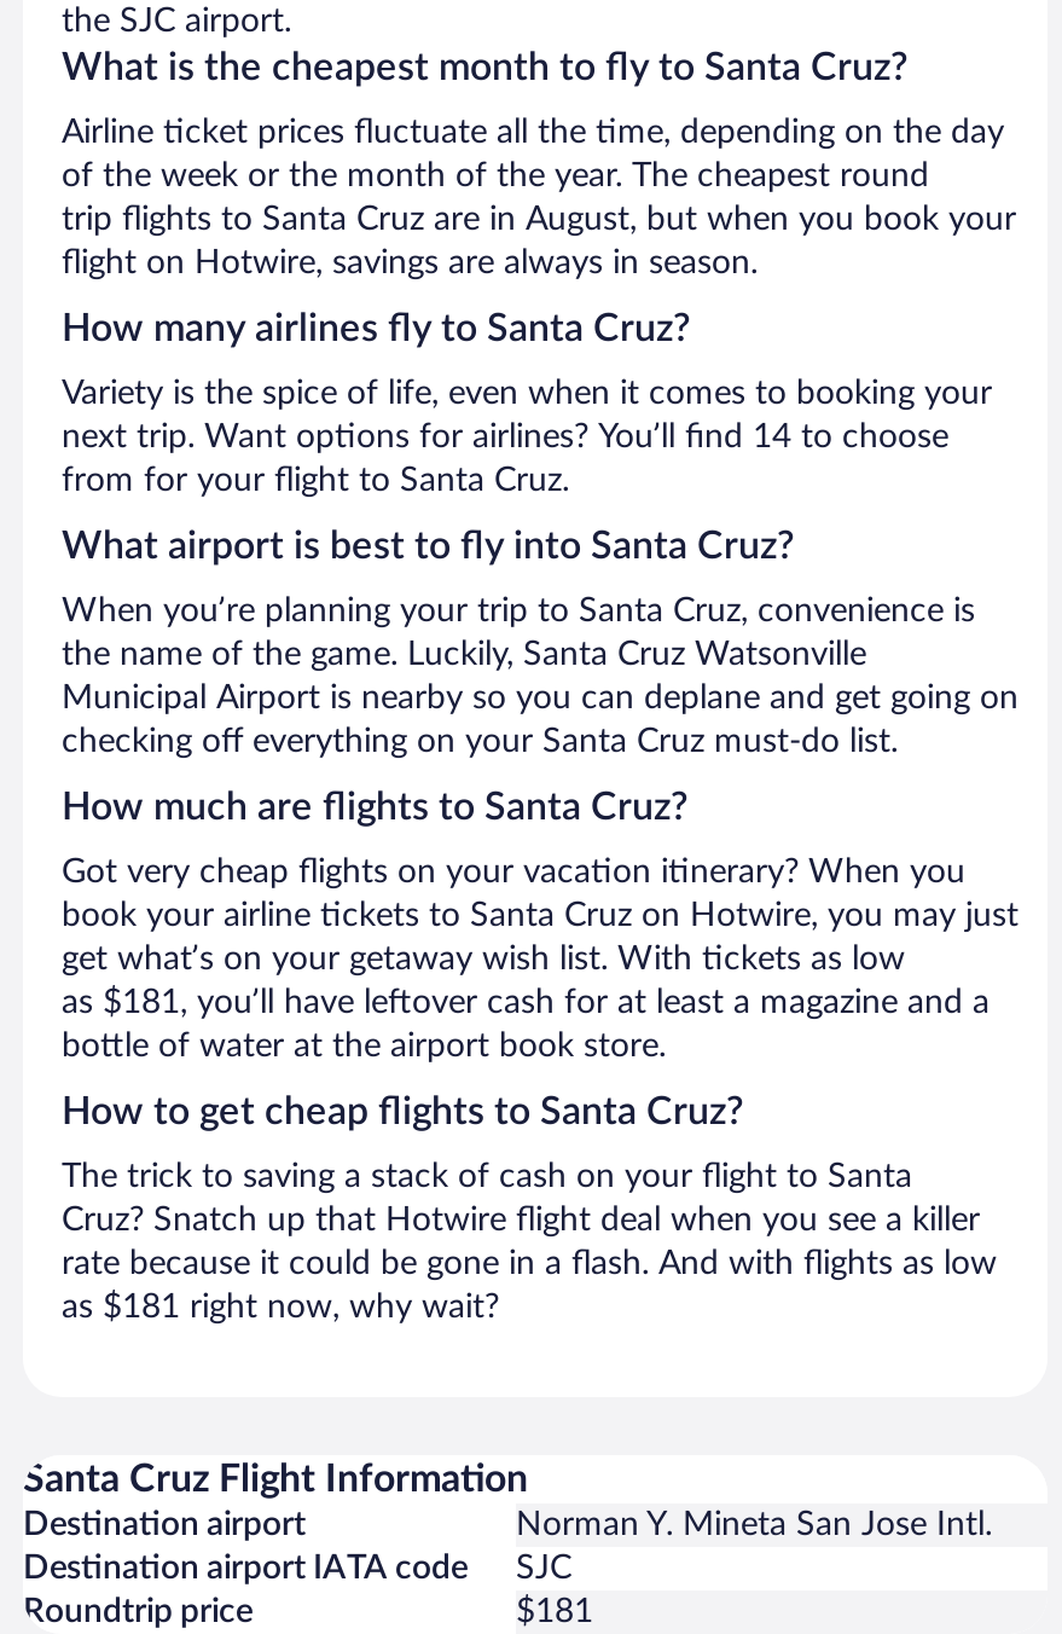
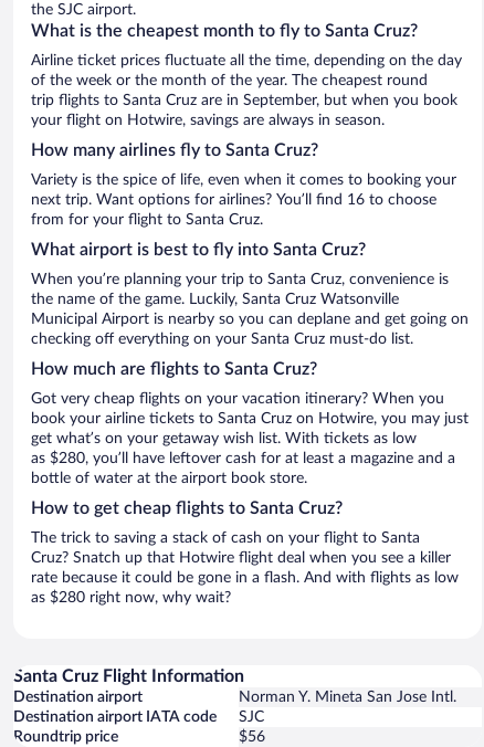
- trip flights to Santa Cruz are in August, but when you book your
- flight on Hotwire, savings are always in season.
+ trip flights to Santa Cruz are in September, but when you book
+ your flight on Hotwire, savings are always in season.

- next trip. Want options for airlines? You’ll find 14 to choose
+ next trip. Want options for airlines? You’ll find 16 to choose

- as $181, you’ll have leftover cash for at least a magazine and a
+ as $280, you’ll have leftover cash for at least a magazine and a

- as $181 right now, why wait?
+ as $280 right now, why wait?

- $181
+ $56
